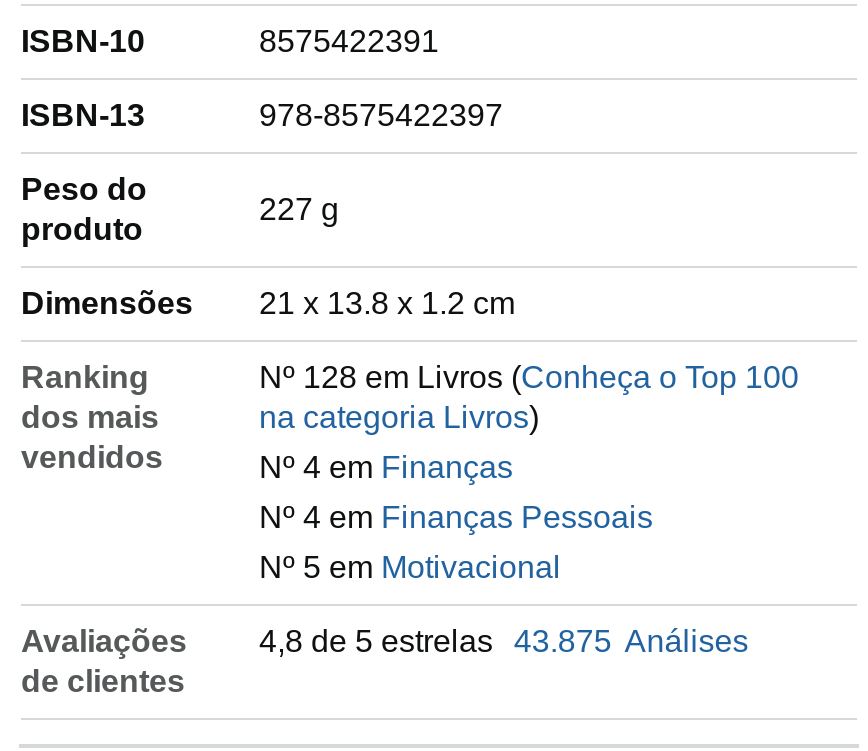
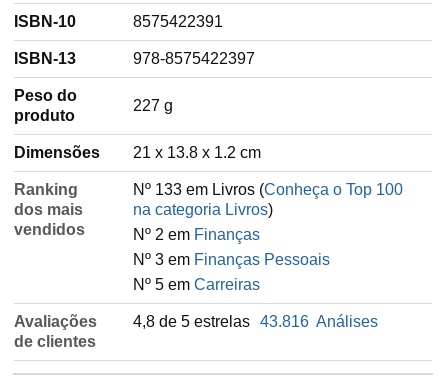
- Nº 128 em Livros (Conheça o Top 100
+ Nº 133 em Livros (Conheça o Top 100

- Nº 4 em Finanças
+ Nº 2 em Finanças

- Nº 4 em Finanças Pessoais
+ Nº 3 em Finanças Pessoais

- Nº 5 em Motivacional
+ Nº 5 em Carreiras

- 4,8 de 5 estrelas 43.875 Análises
+ 4,8 de 5 estrelas 43.816 Análises
